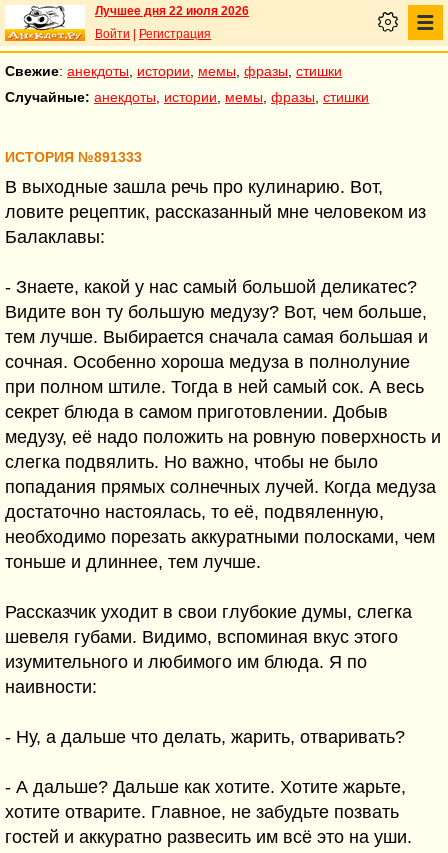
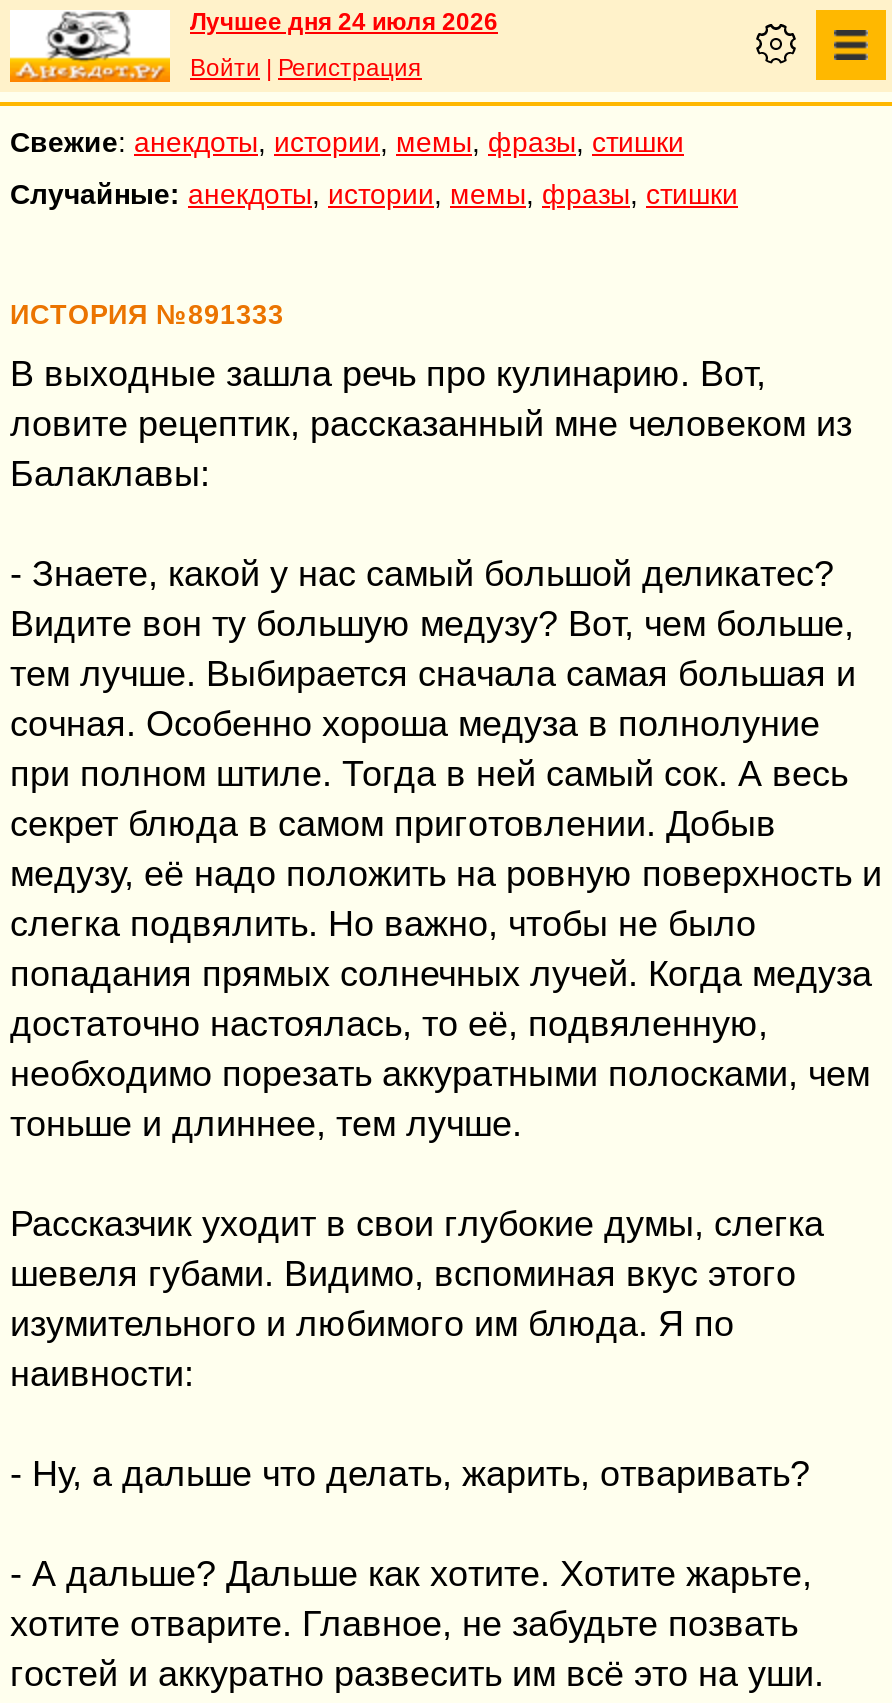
- Лучшее дня 22 июля 2026
+ Лучшее дня 24 июля 2026
